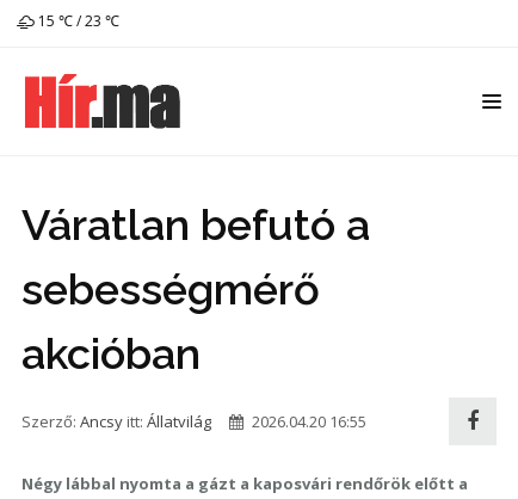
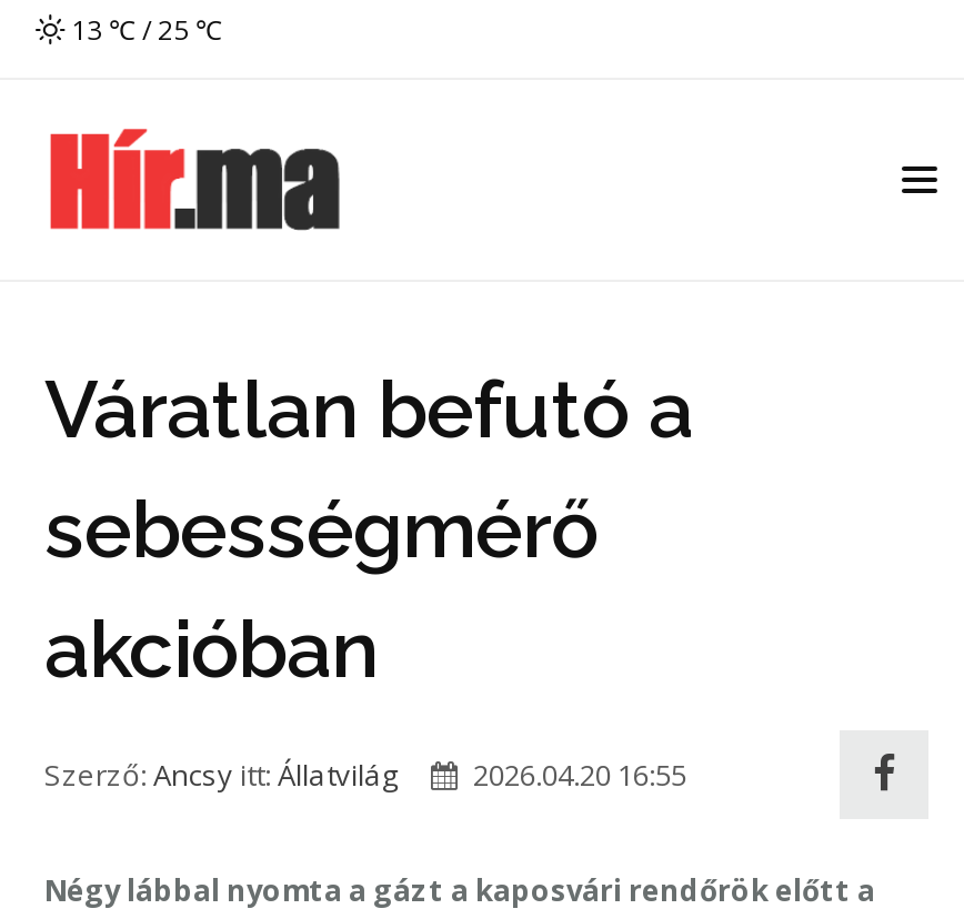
- 15 ℃ / 23 ℃
+ 13 ℃ / 25 ℃
